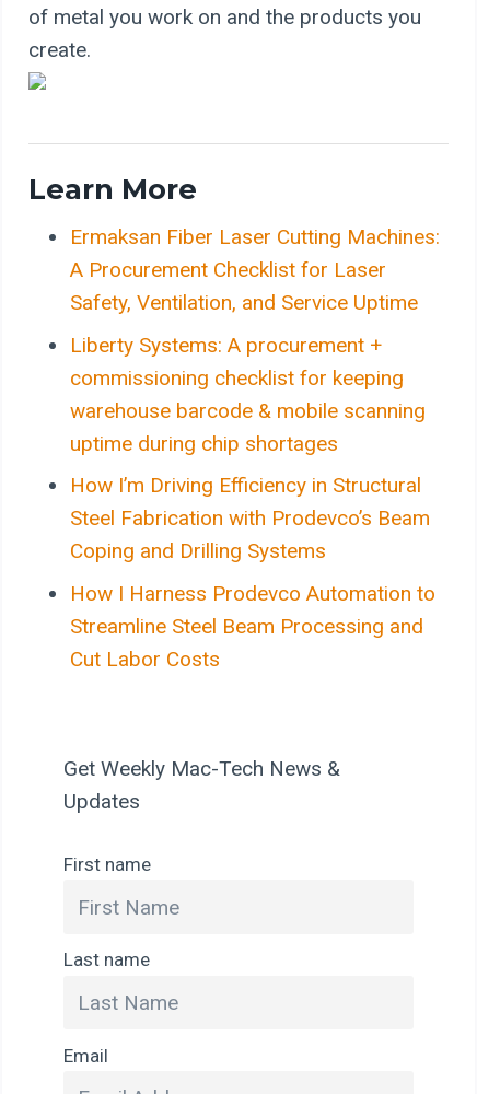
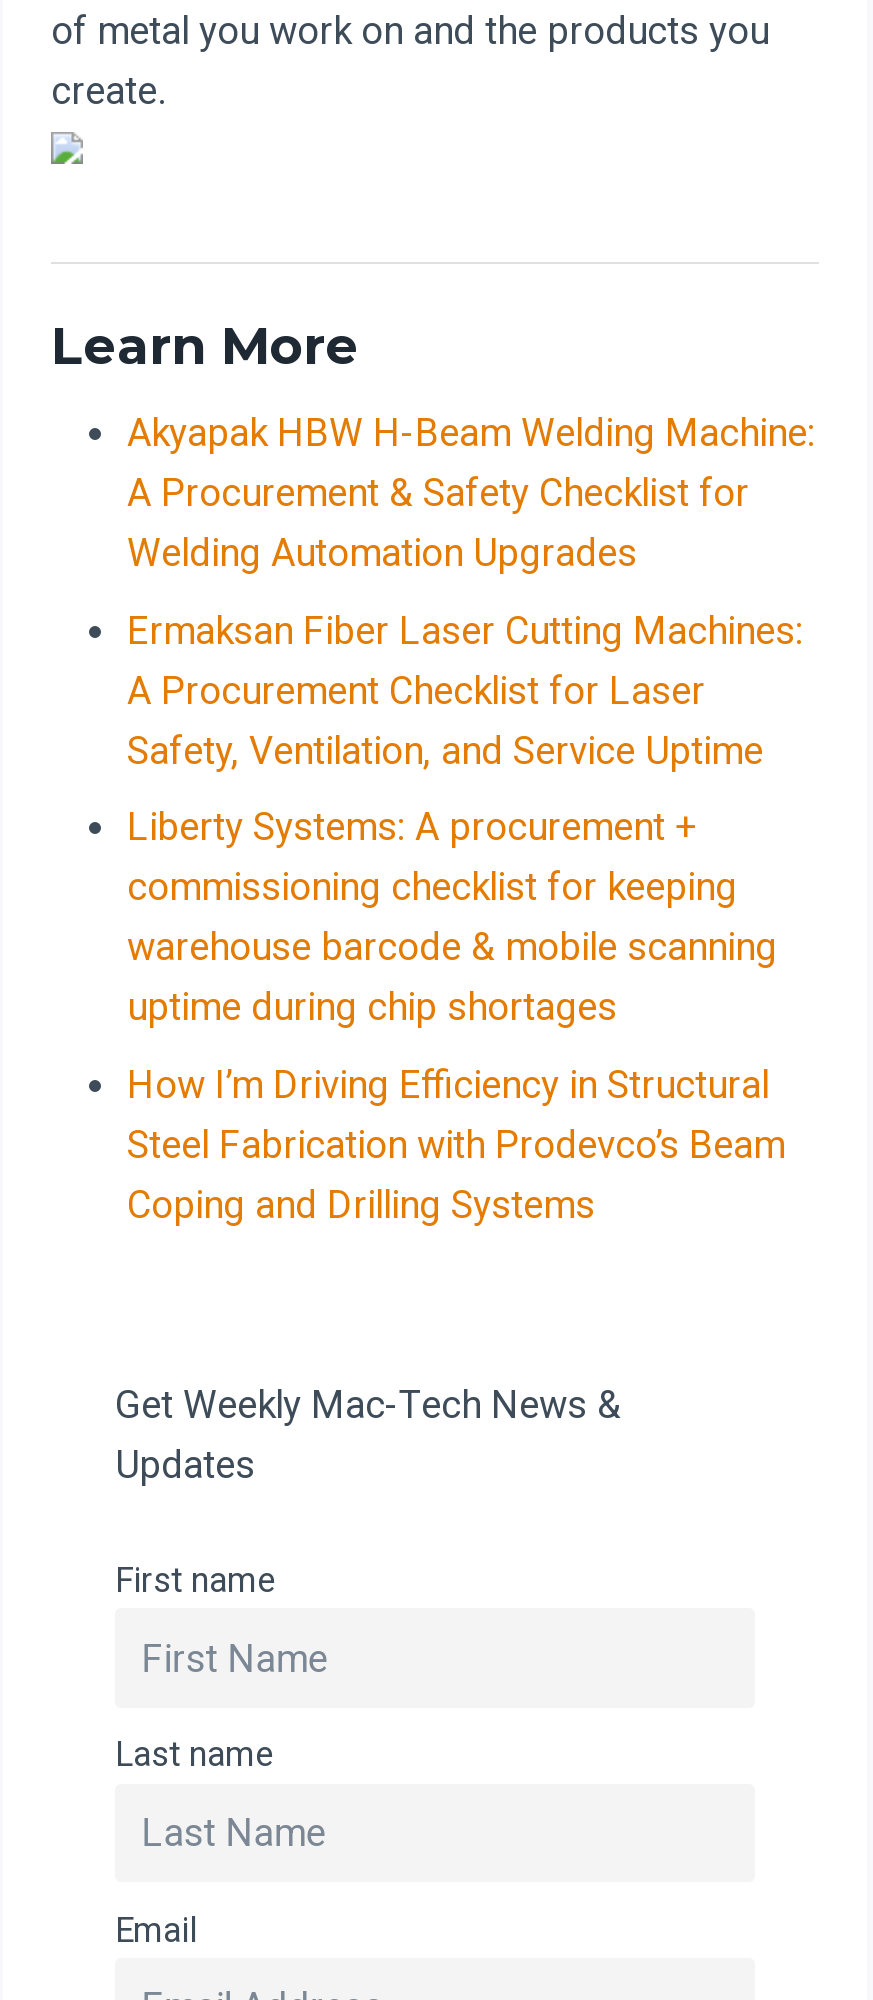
+ Akyapak HBW H-Beam Welding Machine:
+ A Procurement & Safety Checklist for
+ Welding Automation Upgrades

moved down: Ermaksan Fiber Laser Cutting Machines: | A Procurement Checklist for Laser | Safety, Ventilation, and Service Uptime | ... | Steel Fabrication with Prodevco’s Beam | Coping and Drilling Systems

- How I Harness Prodevco Automation to
- Streamline Steel Beam Processing and
- Cut Labor Costs
